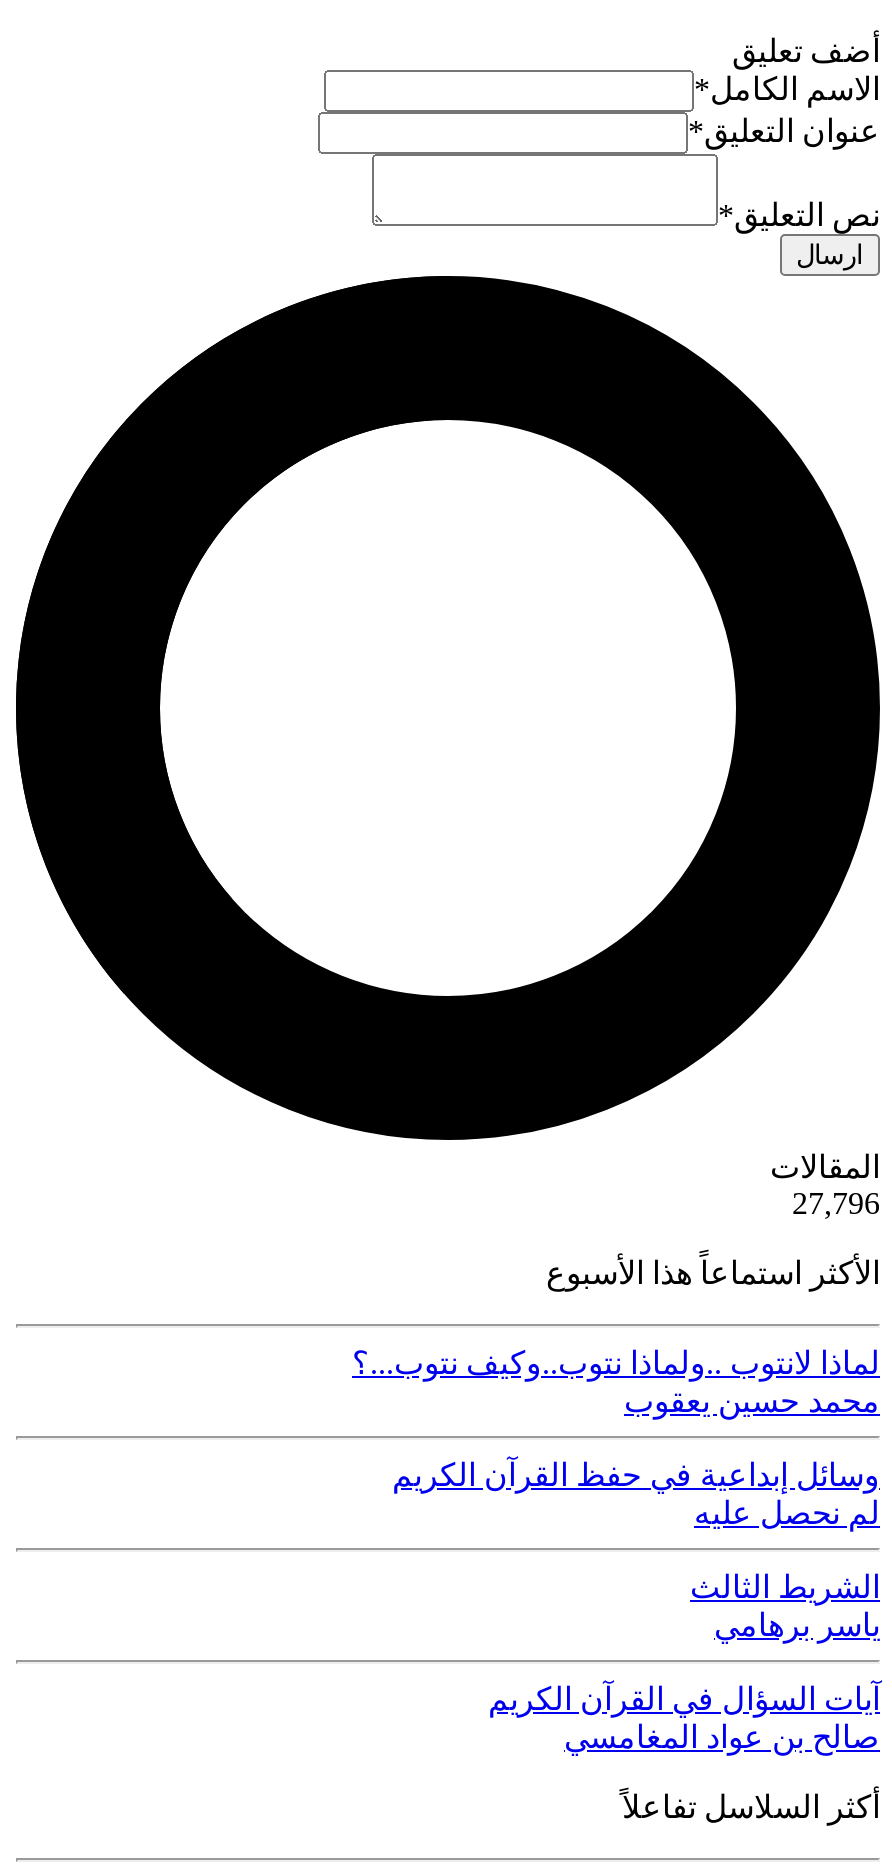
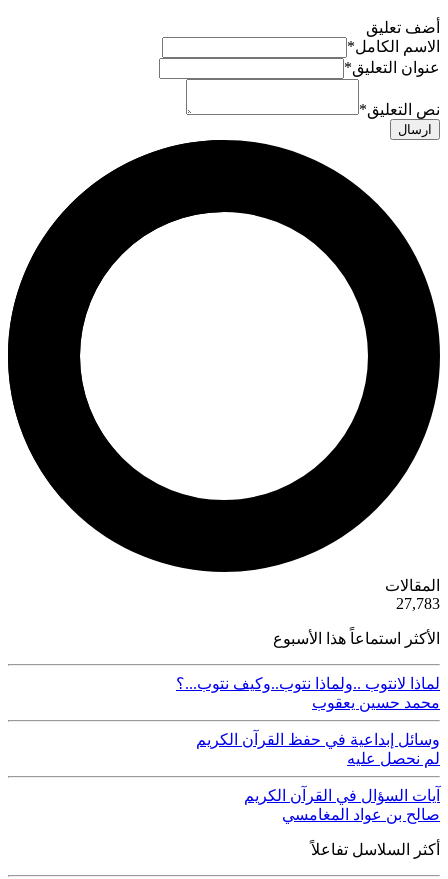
- 27,796
+ 27,783

- الشريط الثالث
- ياسر برهامي
